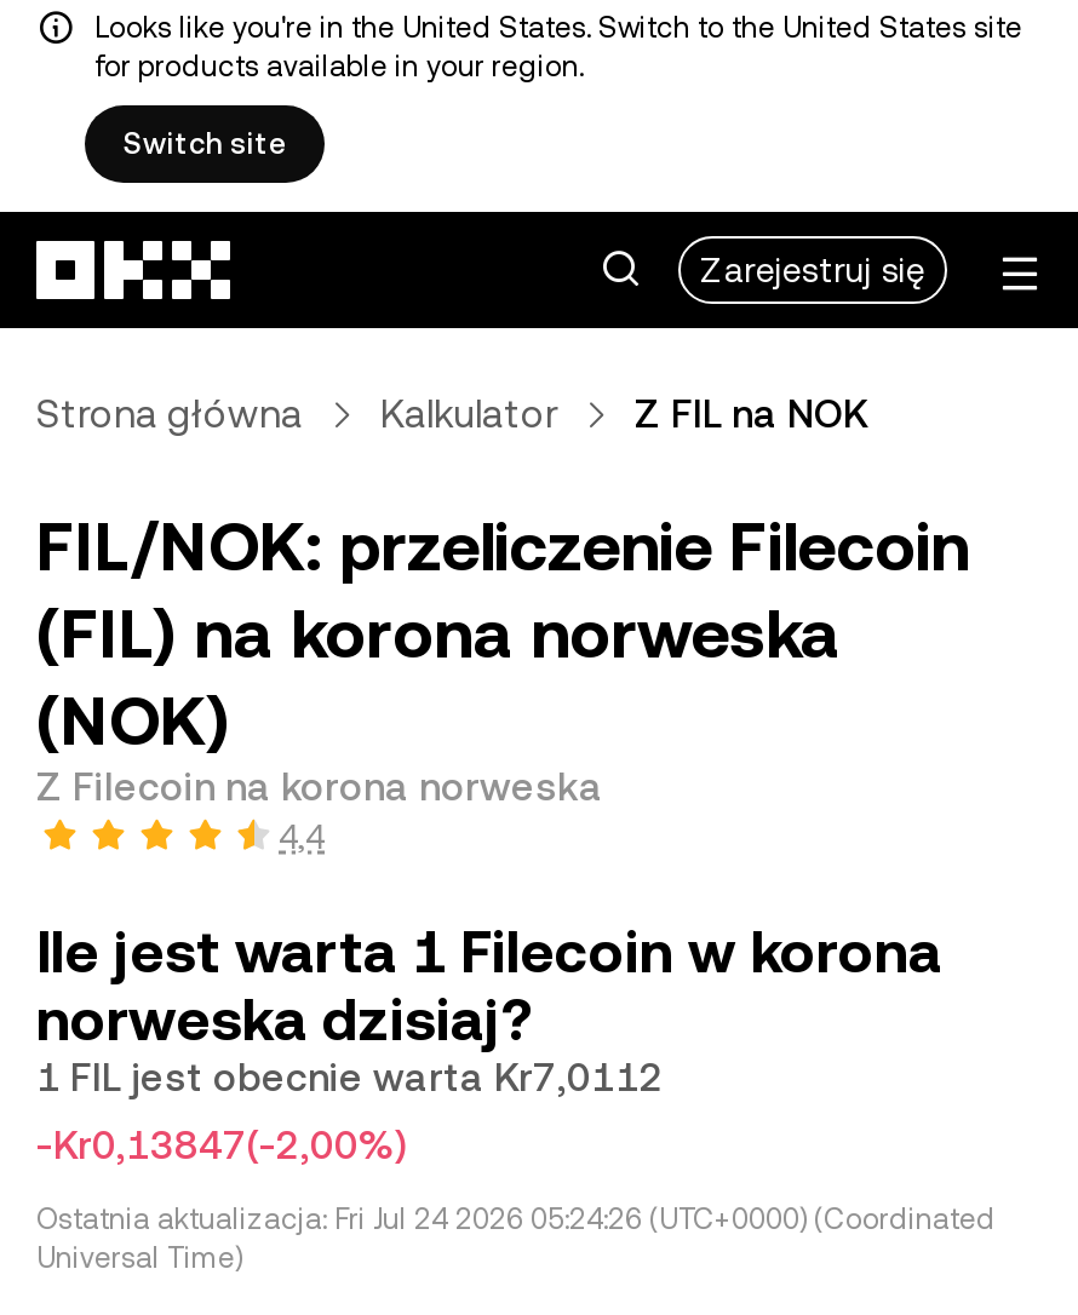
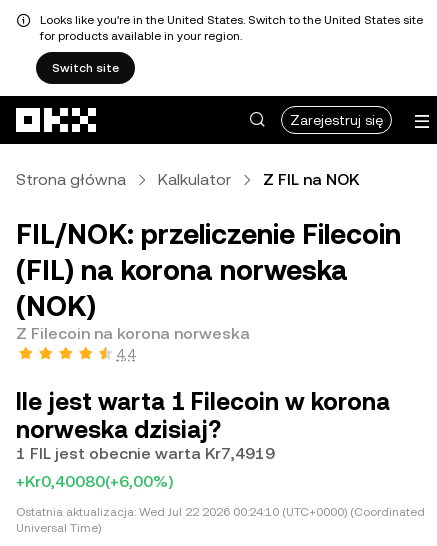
- 1 FIL jest obecnie warta Kr7,0112
+ 1 FIL jest obecnie warta Kr7,4919

- -Kr0,13847(-2,00%)
+ +Kr0,40080(+6,00%)

- Ostatnia aktualizacja: Fri Jul 24 2026 05:24:26 (UTC+0000) (Coordinated
+ Ostatnia aktualizacja: Wed Jul 22 2026 00:24:10 (UTC+0000) (Coordinated
